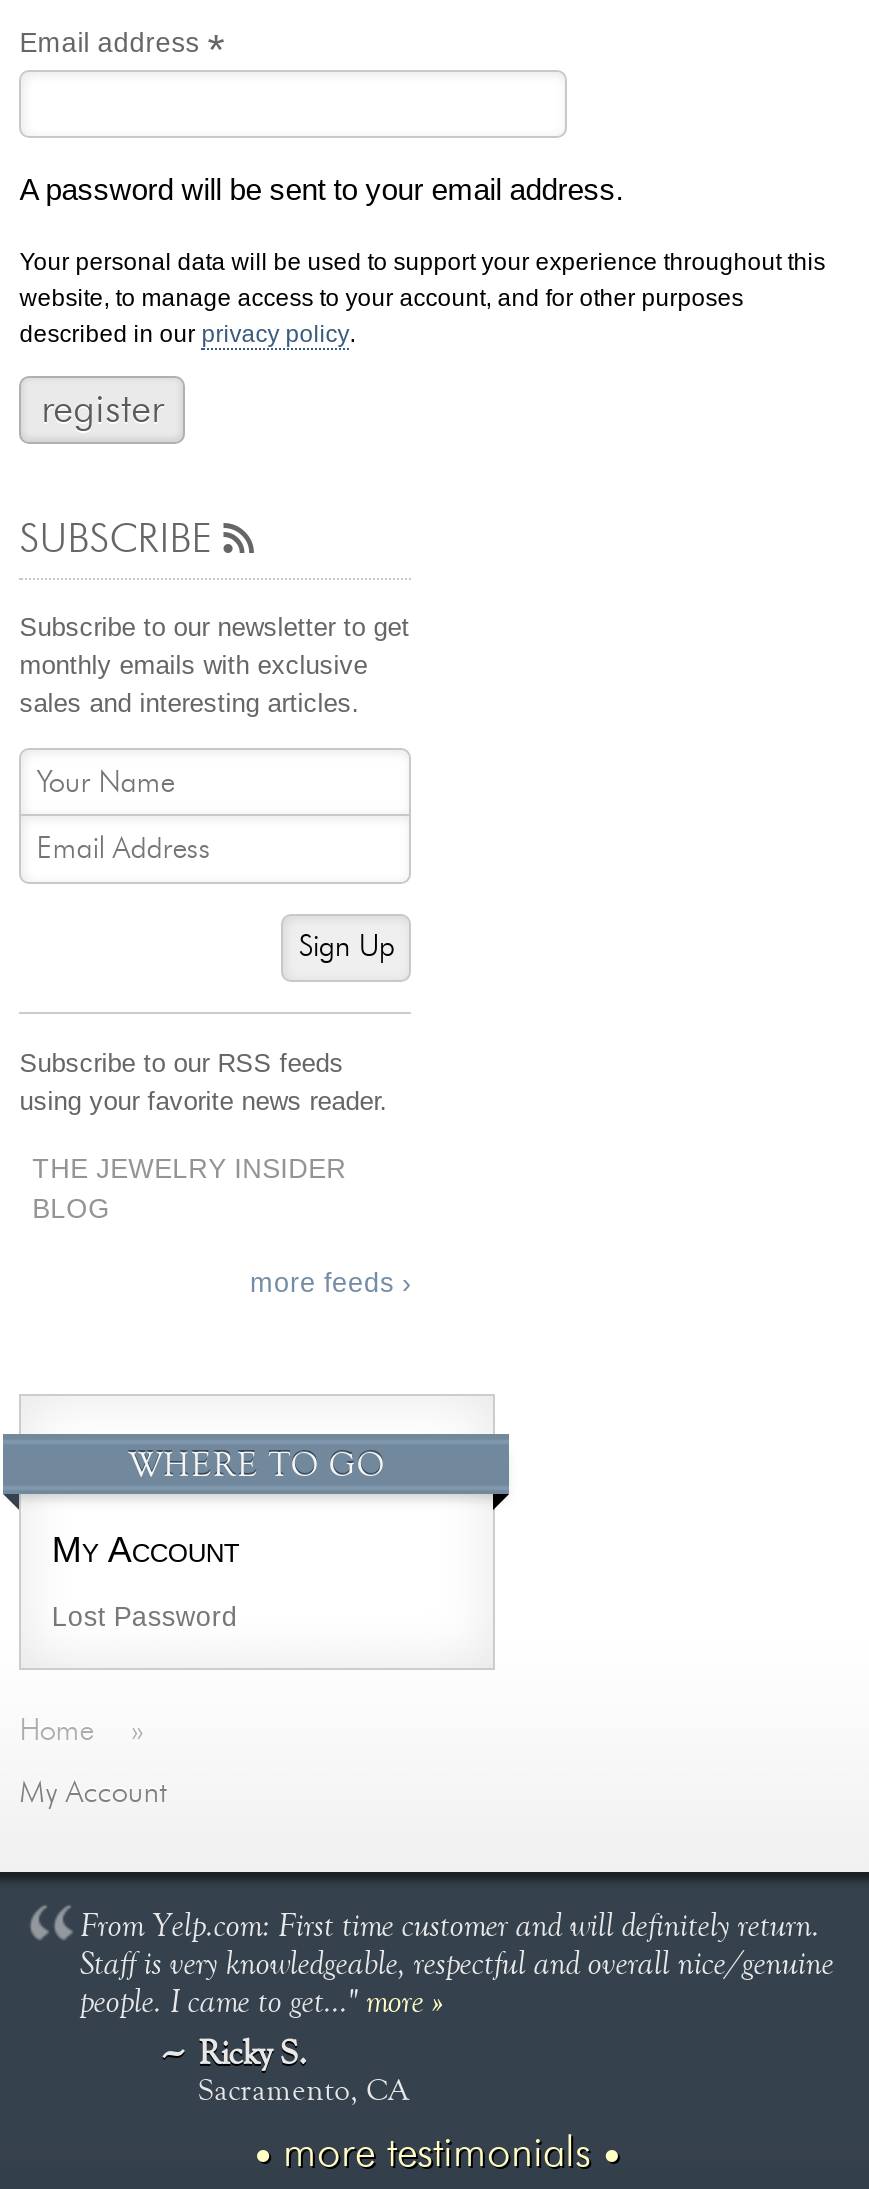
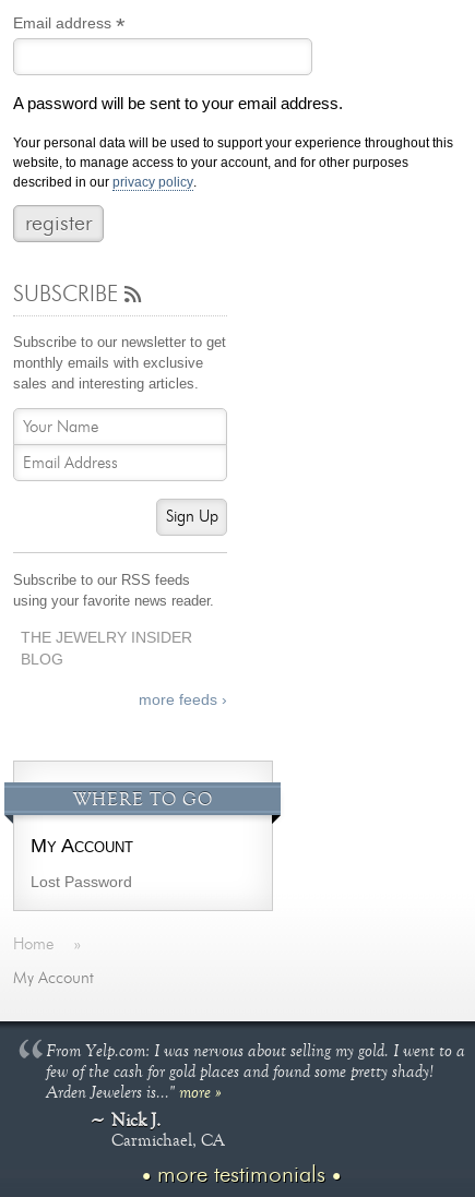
- From Yelp.com: First time customer and will definitely return.
- Staff is very knowledgeable, respectful and overall nice/genuine
- people. I came to get..." more »
- Ricky S.
- Sacramento, CA
+ From Yelp.com: I was nervous about selling my gold. I went to a
+ few of the cash for gold places and found some pretty shady!
+ Arden Jewelers is..." more »
+ Nick J.
+ Carmichael, CA
